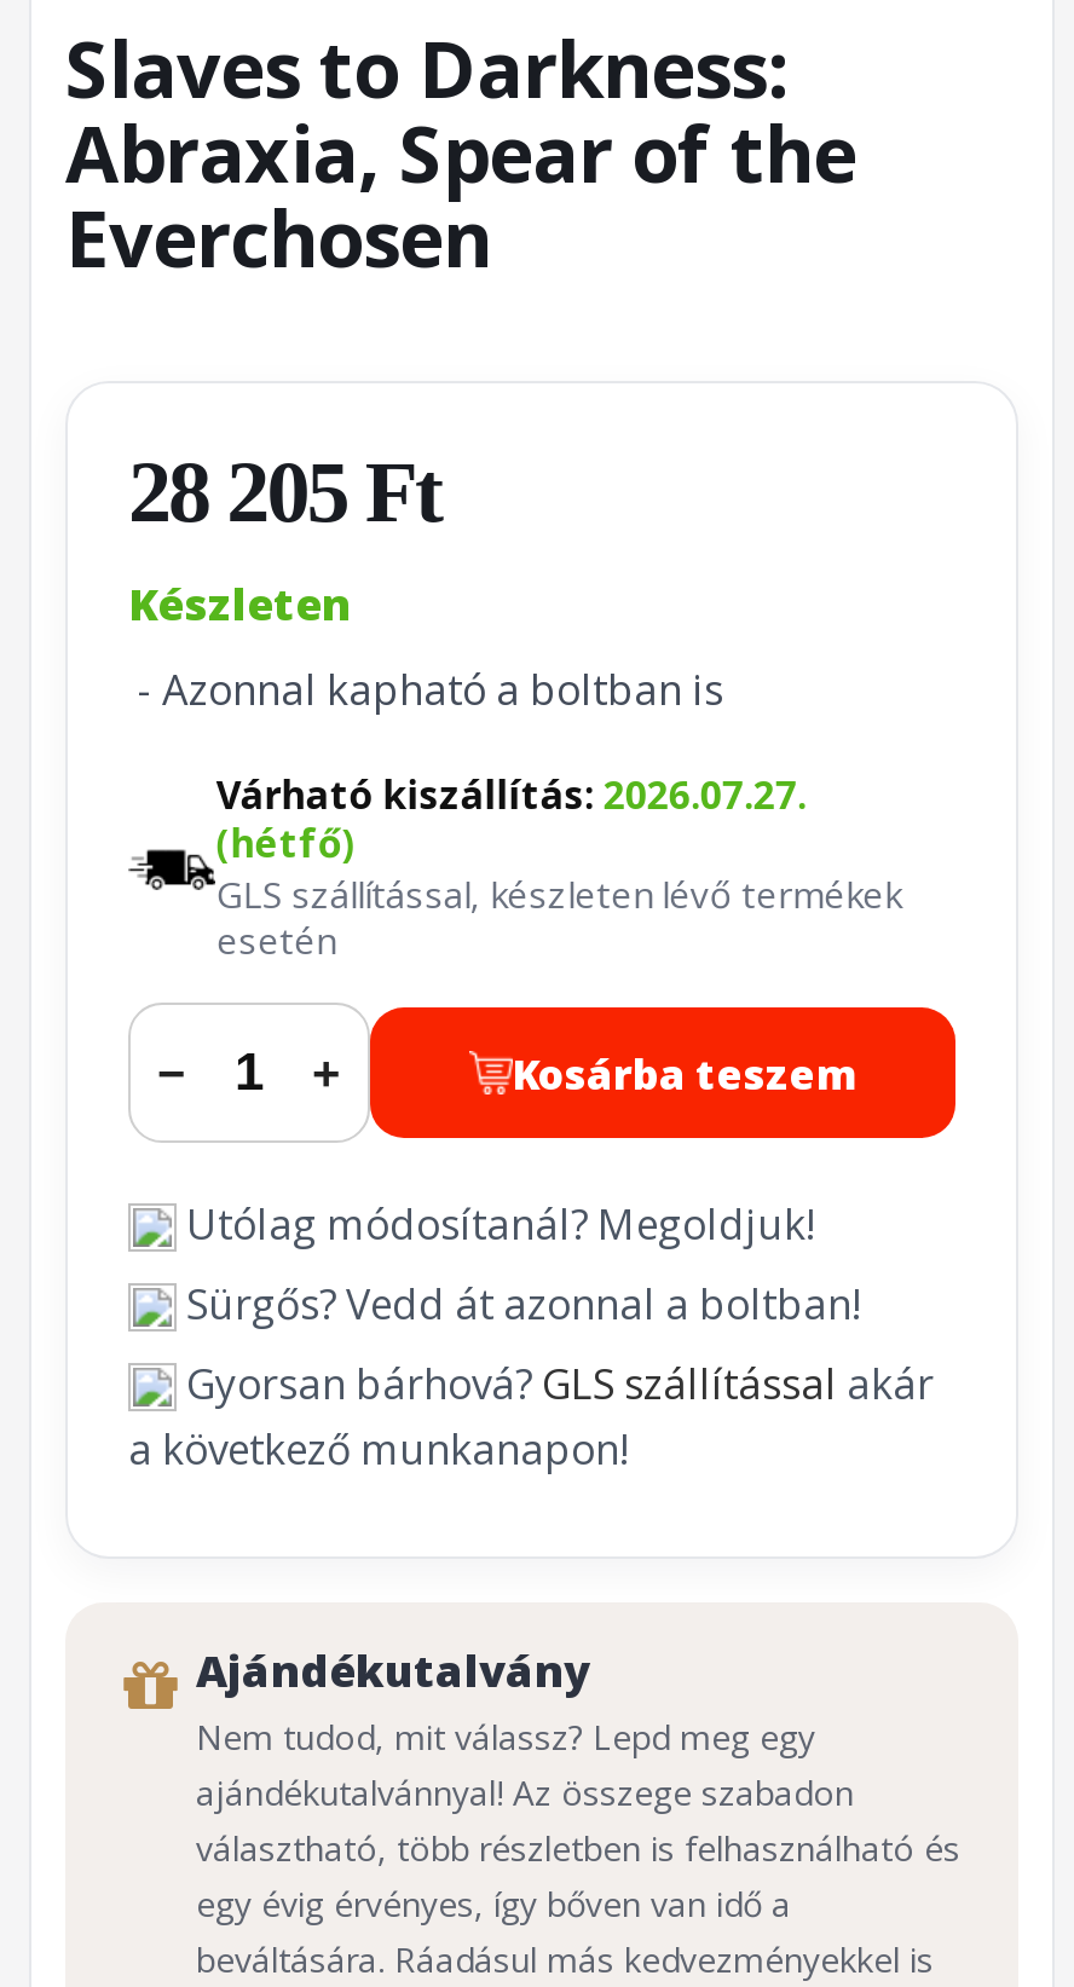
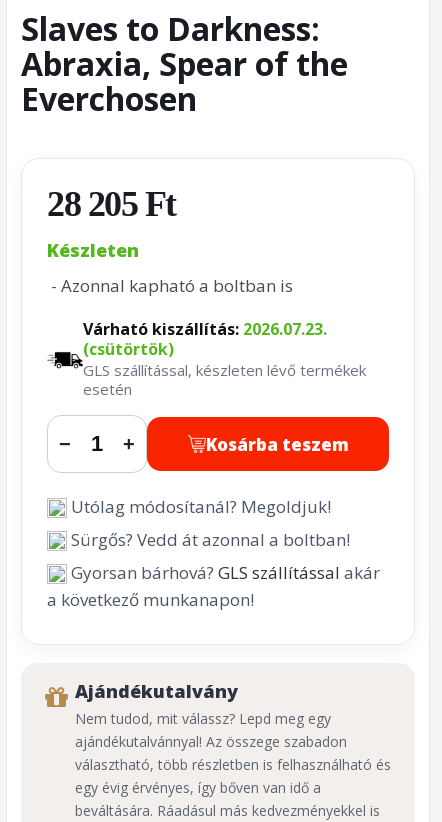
- Várható kiszállítás: 2026.07.27.
- (hétfő)
+ Várható kiszállítás: 2026.07.23.
+ (csütörtök)
